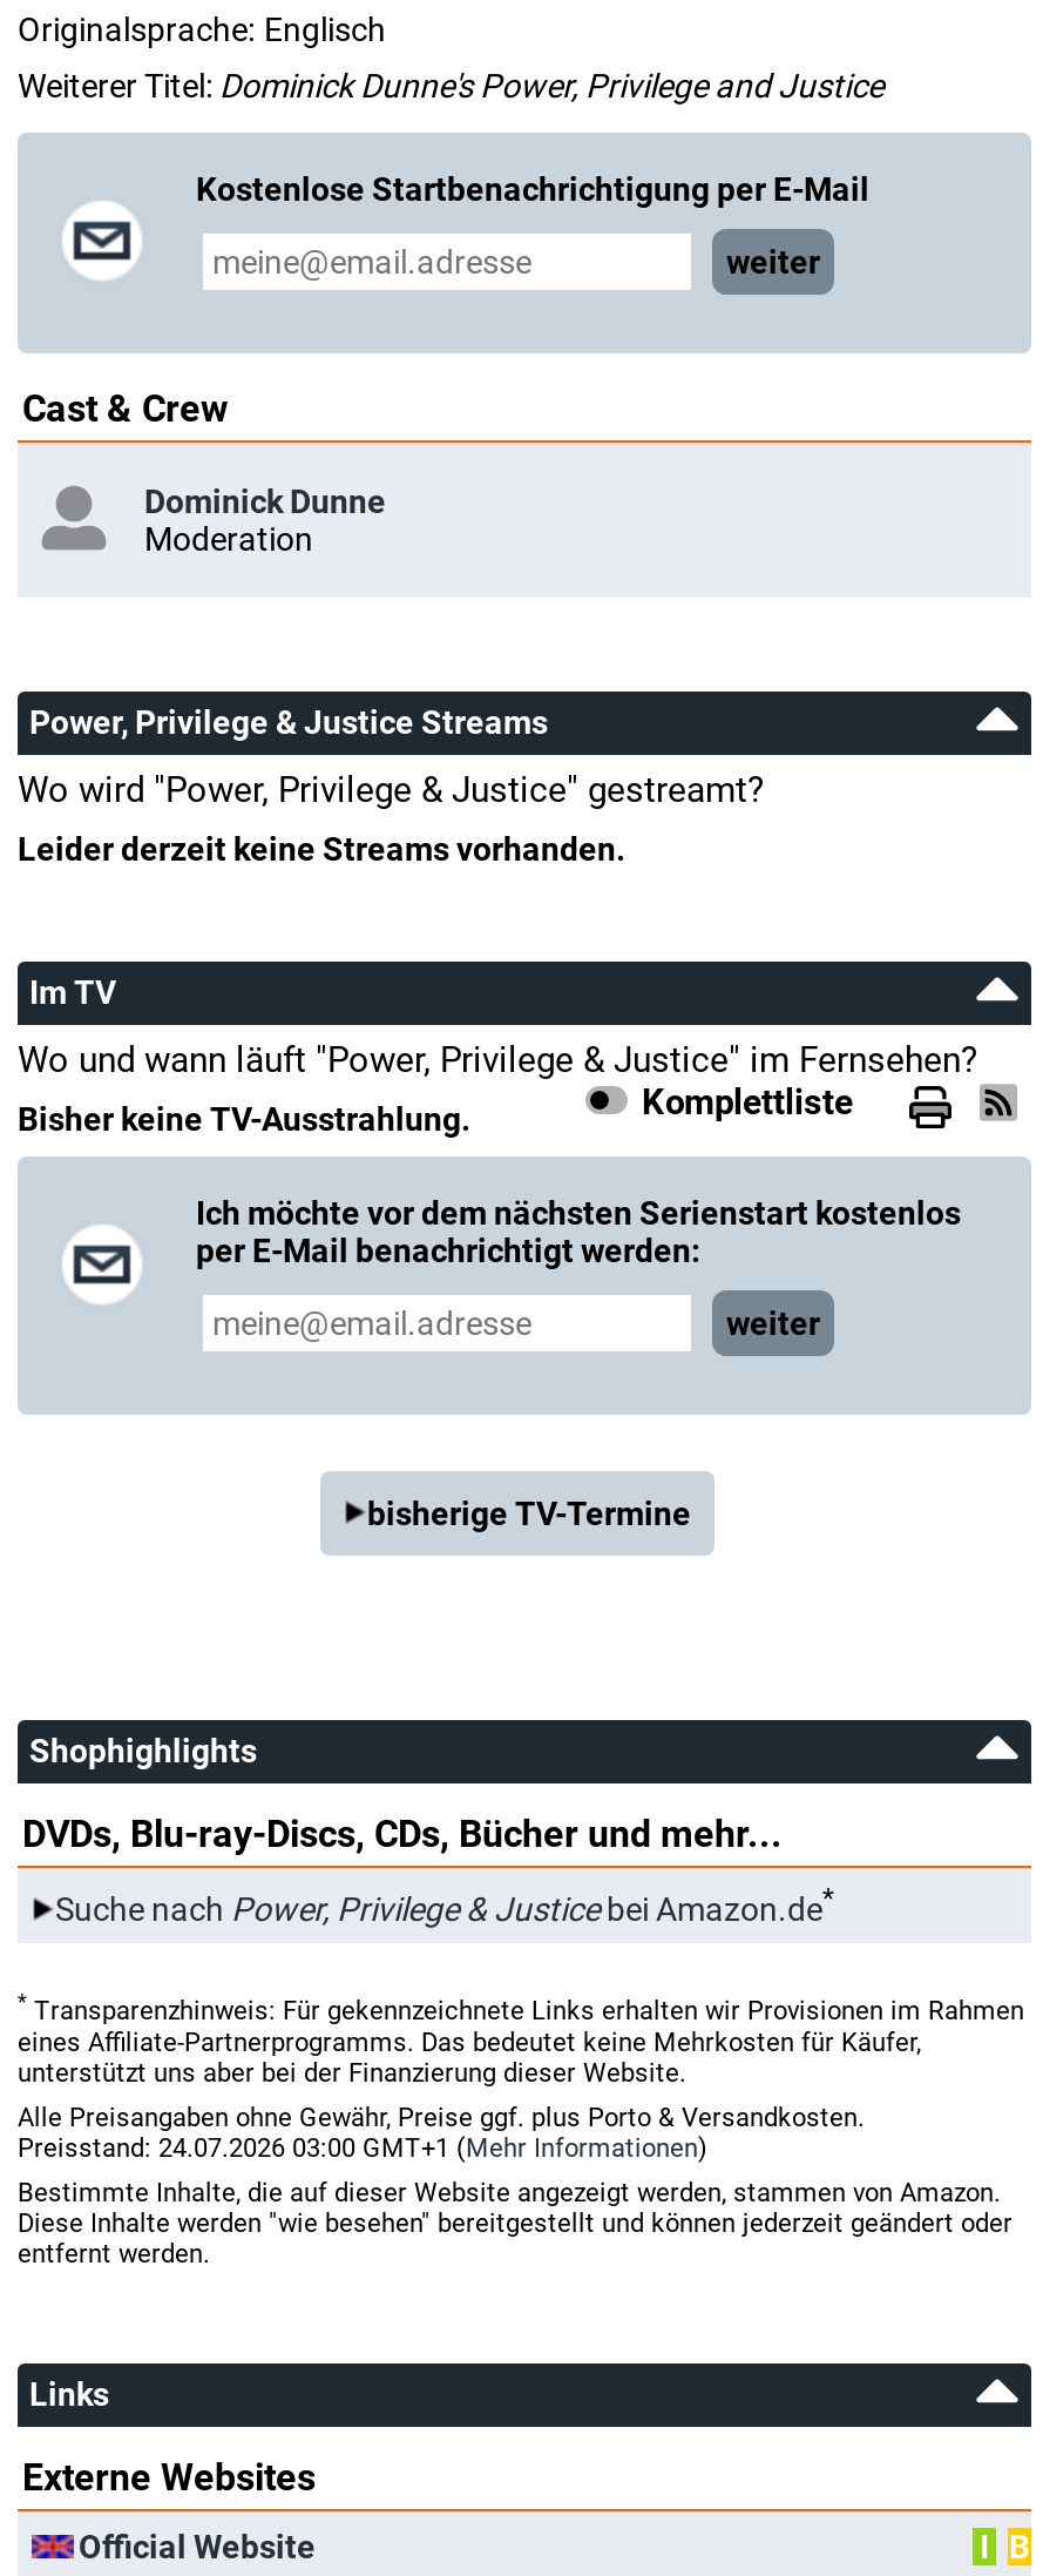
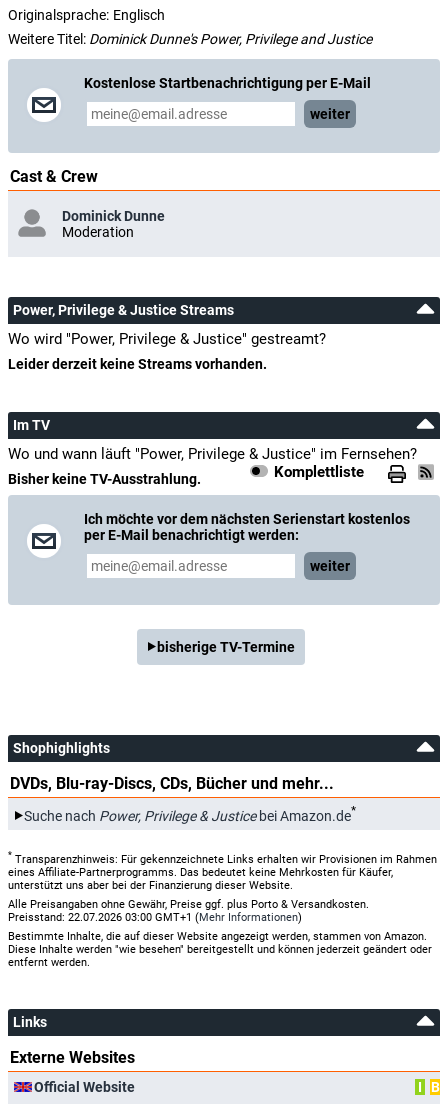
- Weiterer Titel: Dominick Dunne's Power, Privilege and Justice
+ Weitere Titel: Dominick Dunne's Power, Privilege and Justice

- Preisstand: 24.07.2026 03:00 GMT+1 (Mehr Informationen)
+ Preisstand: 22.07.2026 03:00 GMT+1 (Mehr Informationen)
